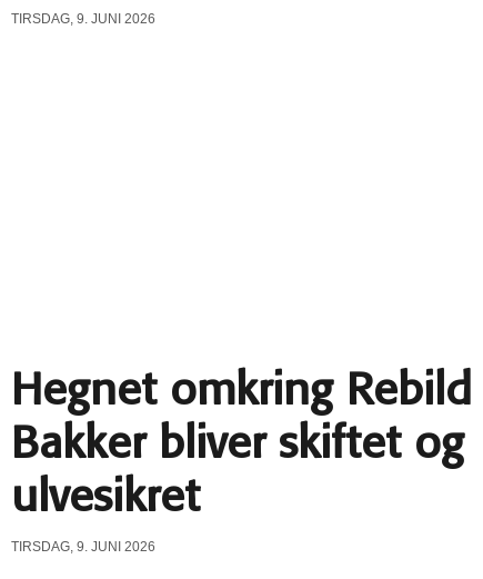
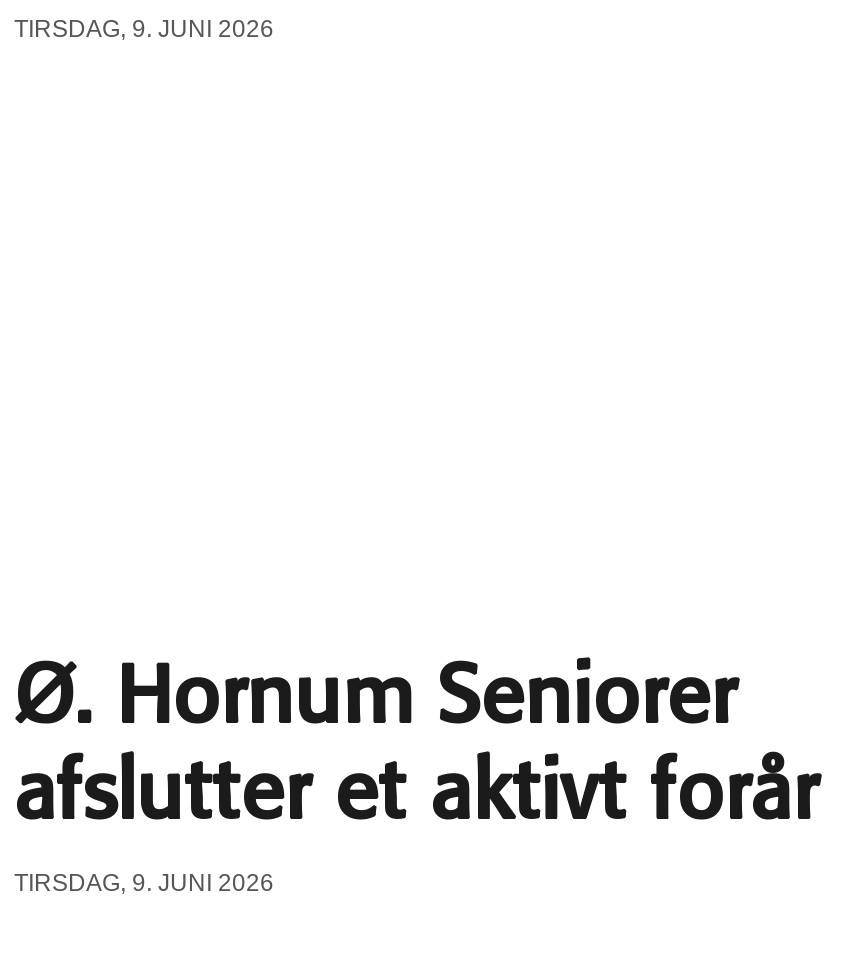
- Hegnet omkring Rebild
- Bakker bliver skiftet og
- ulvesikret
+ Ø. Hornum Seniorer
+ afslutter et aktivt forår
